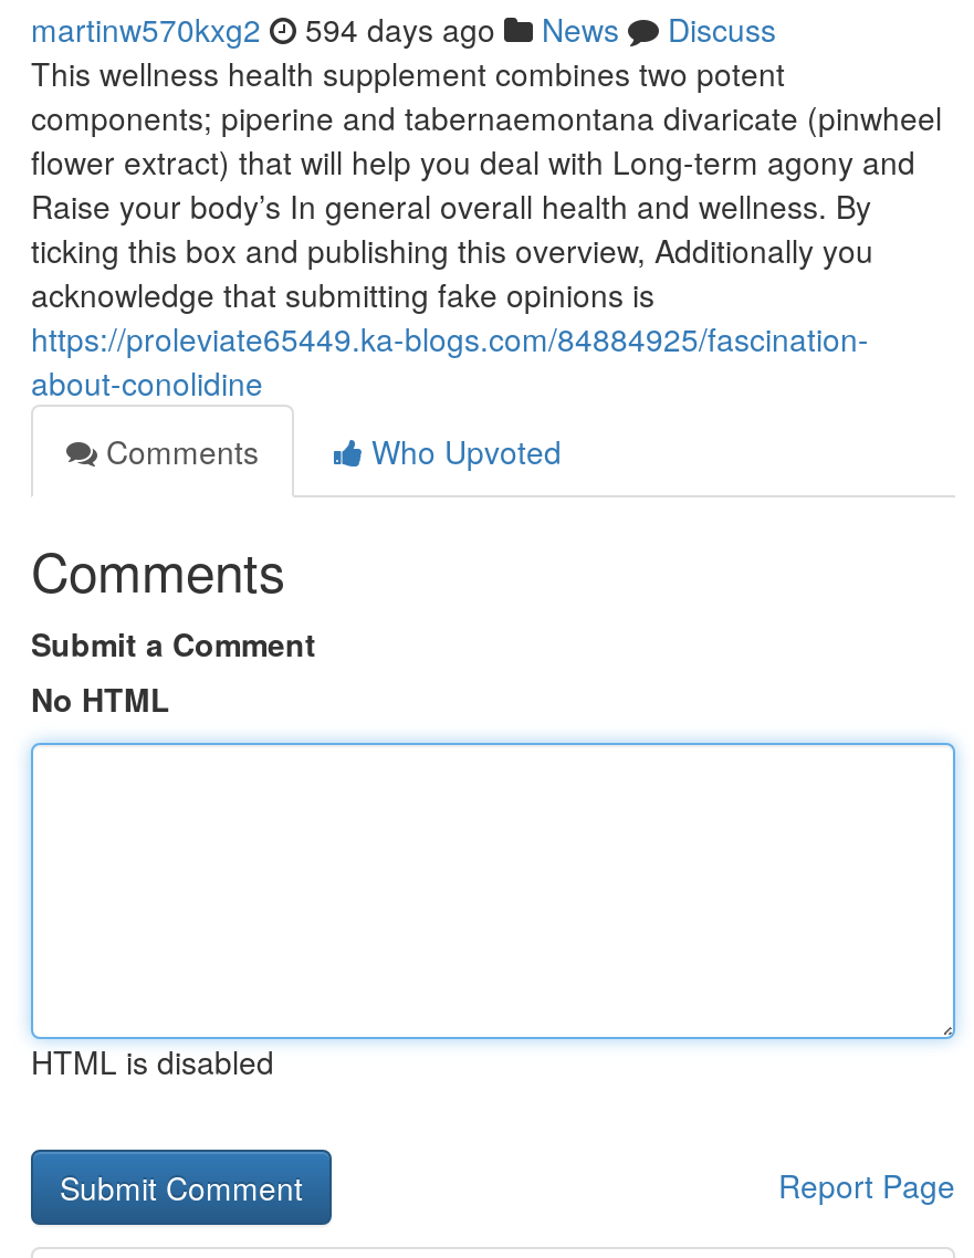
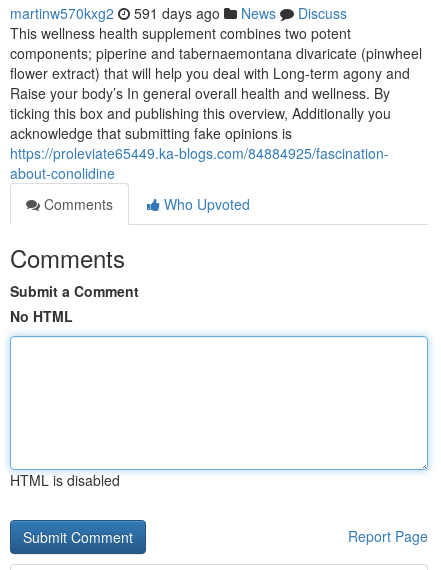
- martinw570kxg2 594 days ago News Discuss
+ martinw570kxg2 591 days ago News Discuss
